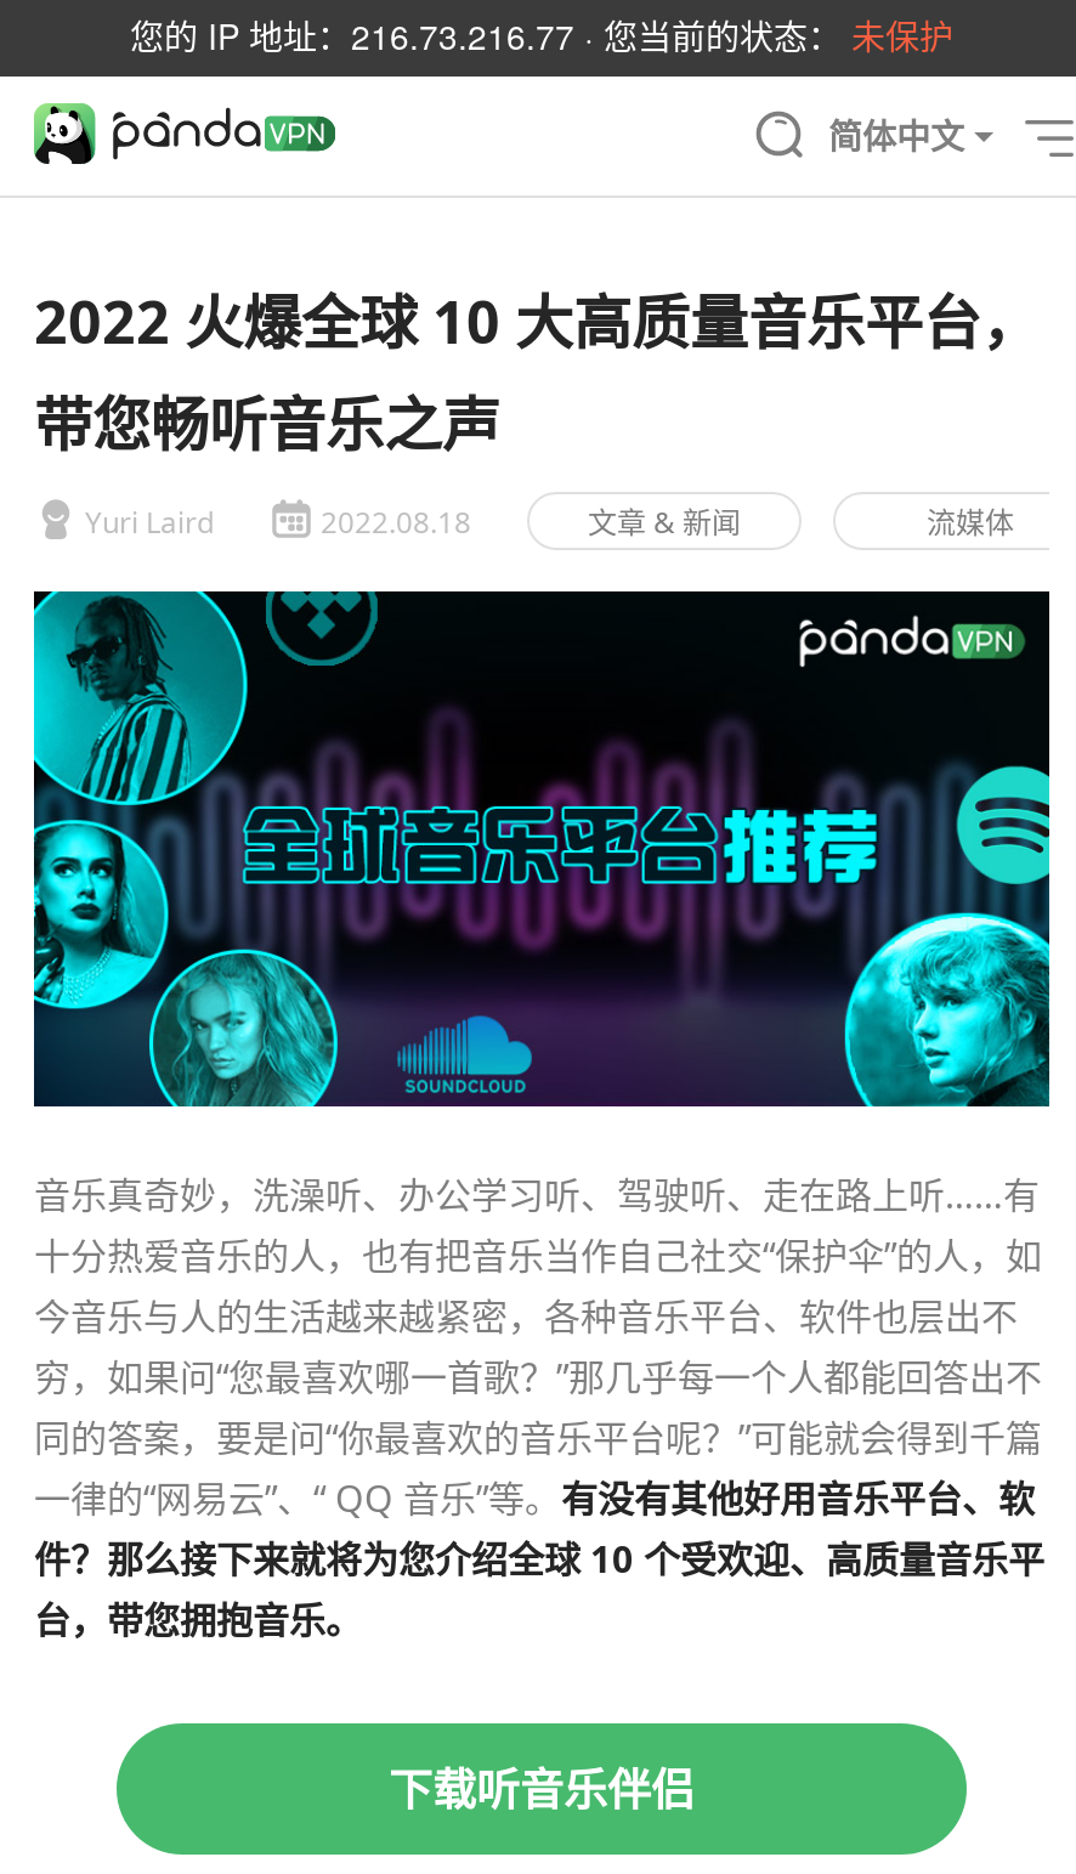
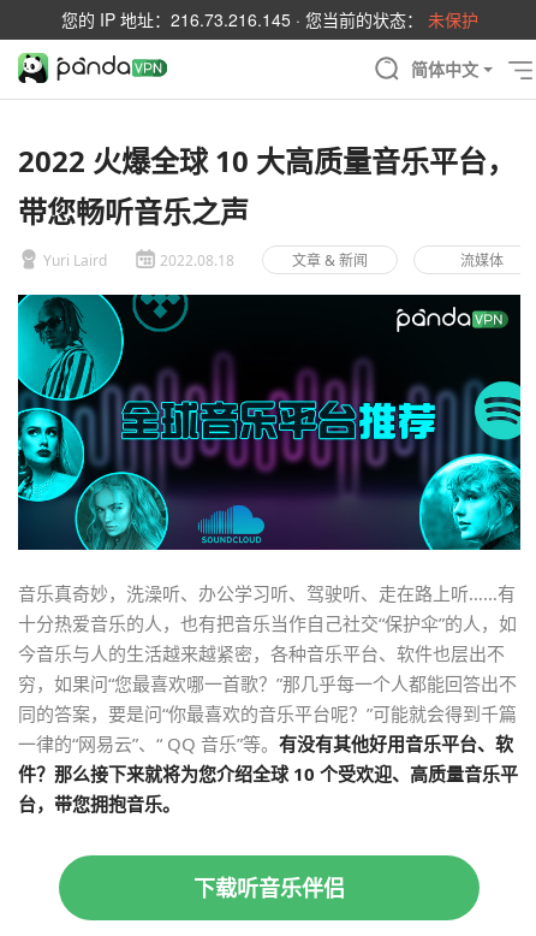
- 您的 IP 地址：216.73.216.77 · 您当前的状态：未保护
+ 您的 IP 地址：216.73.216.145 · 您当前的状态：未保护
